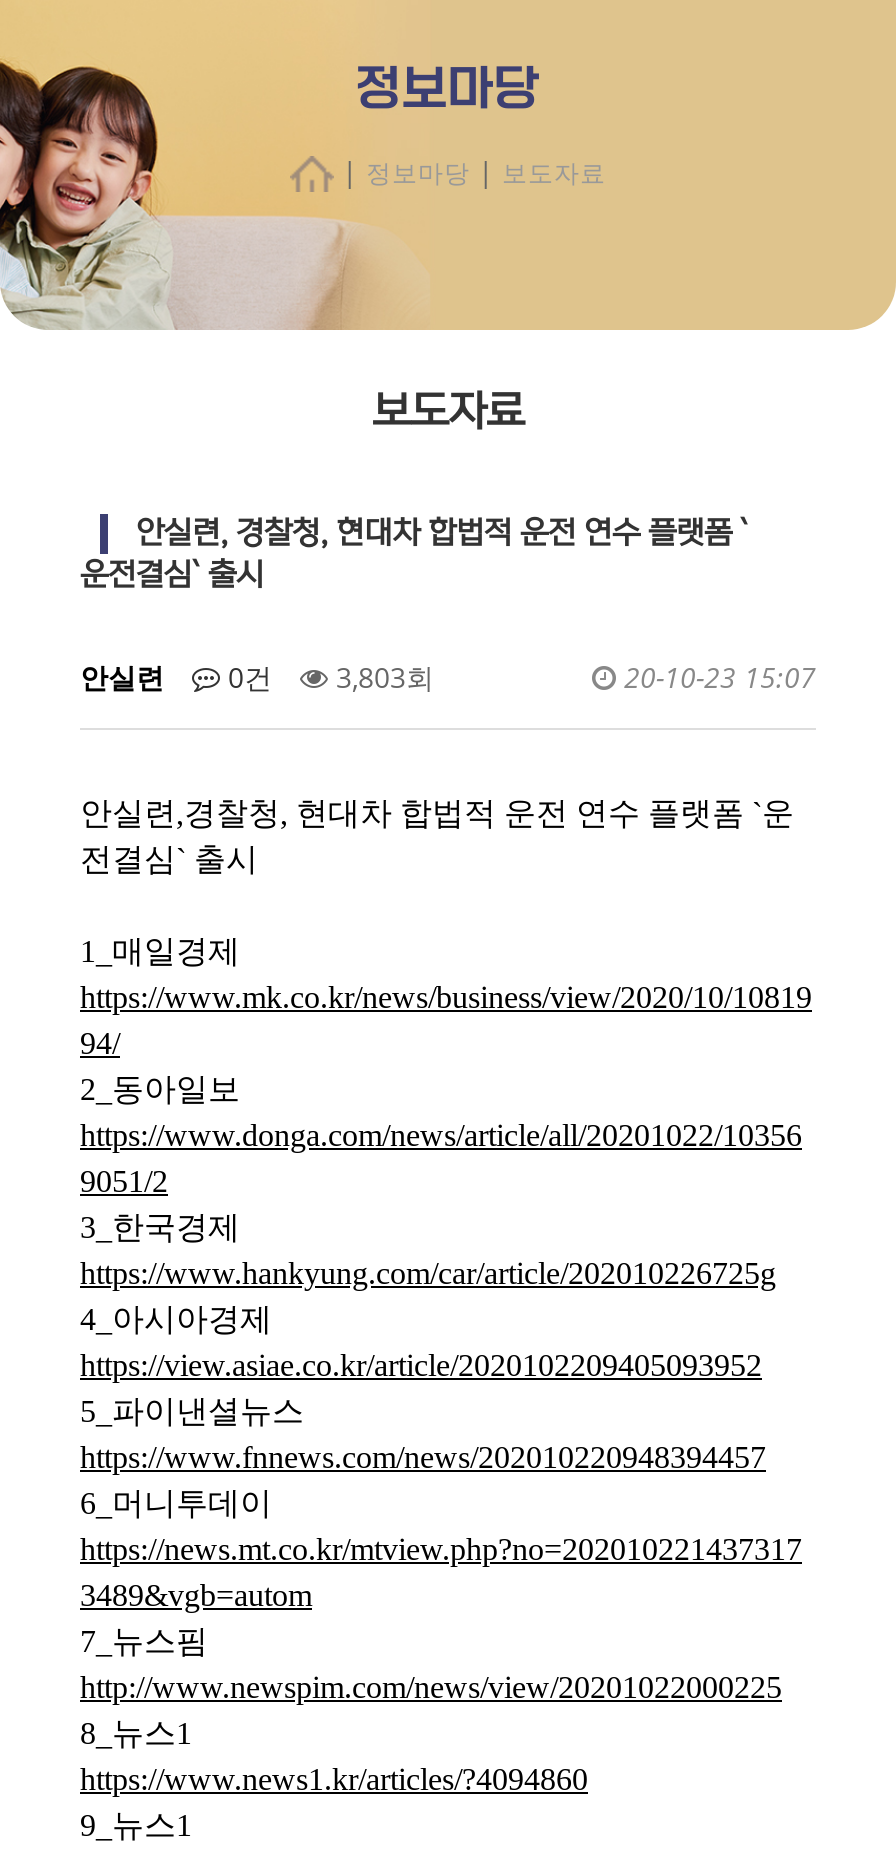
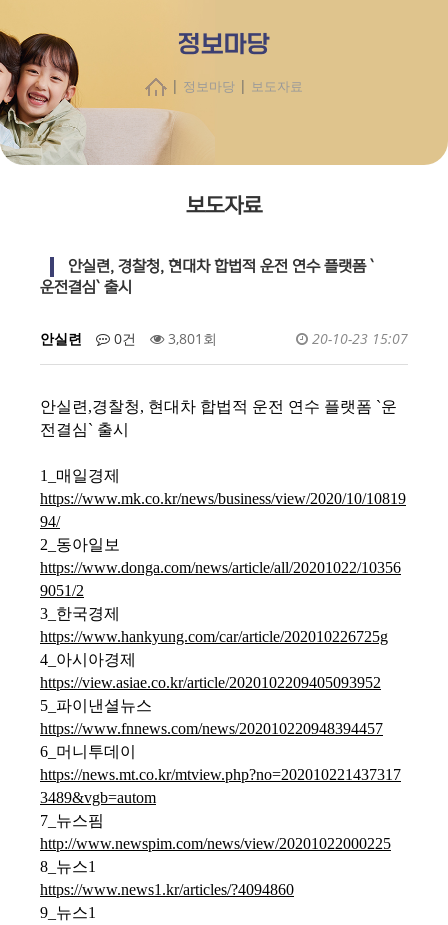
- 안실련 0건 3,803회
+ 안실련 0건 3,801회
